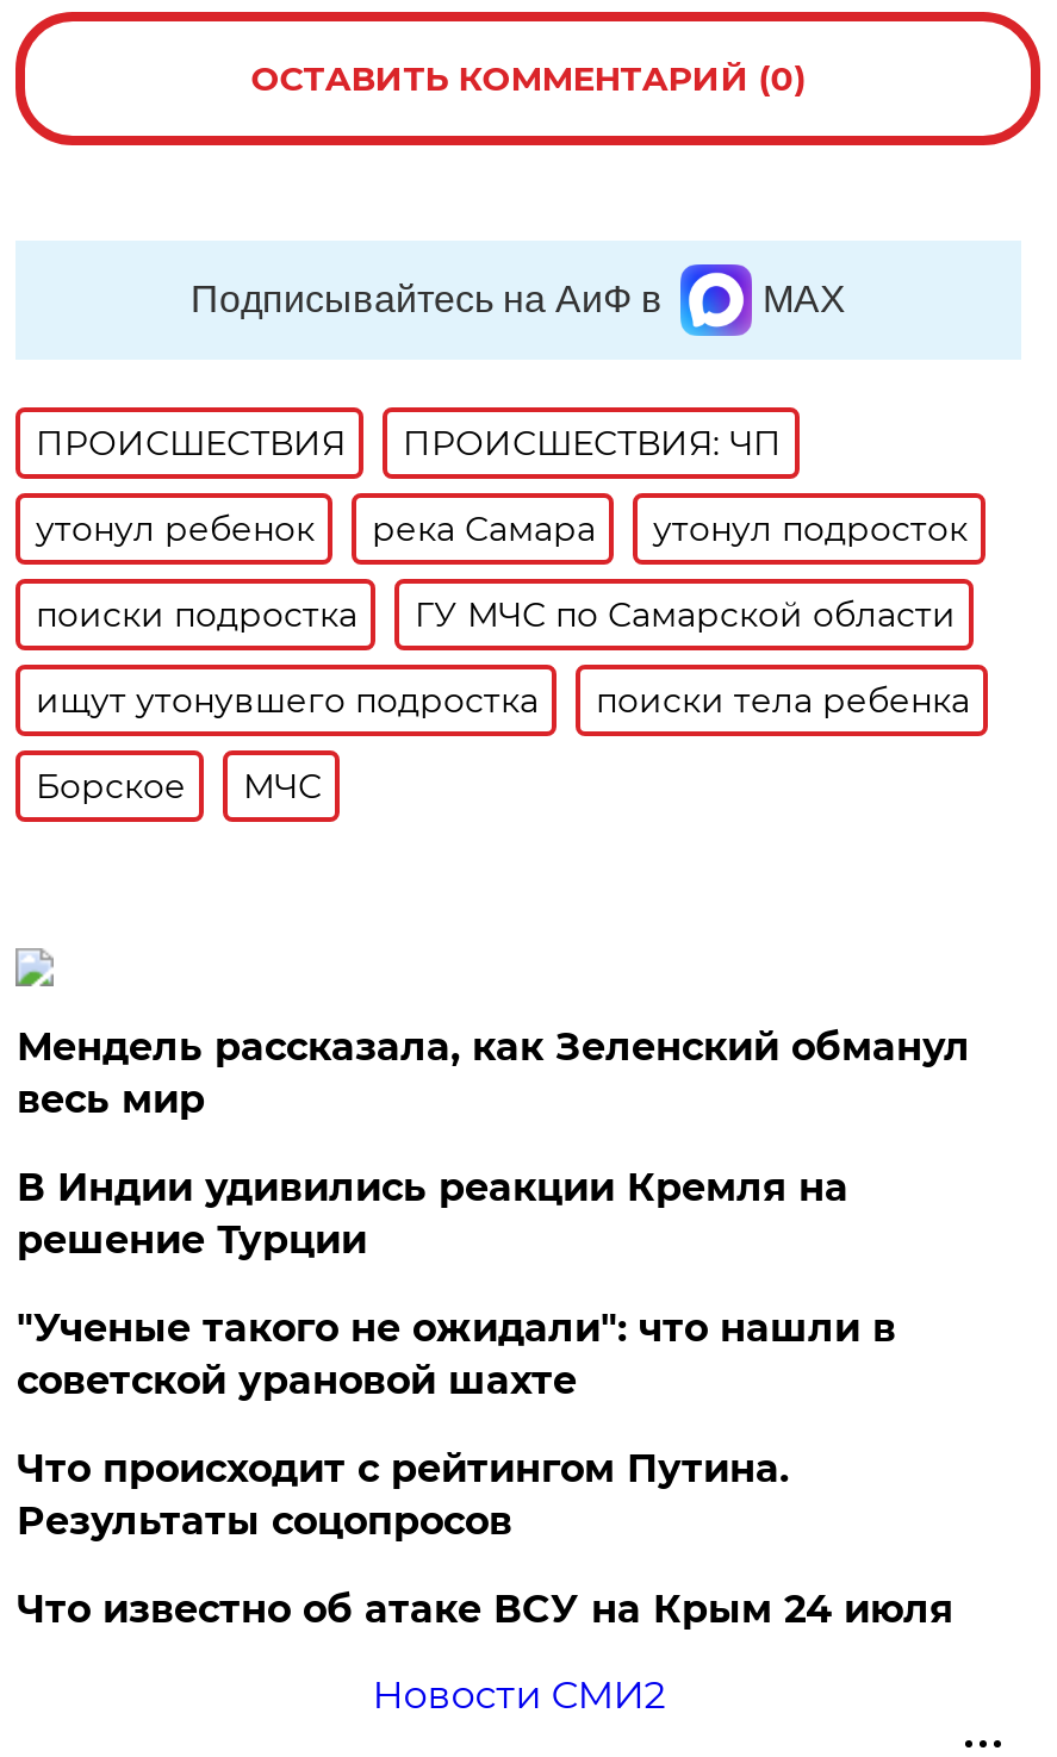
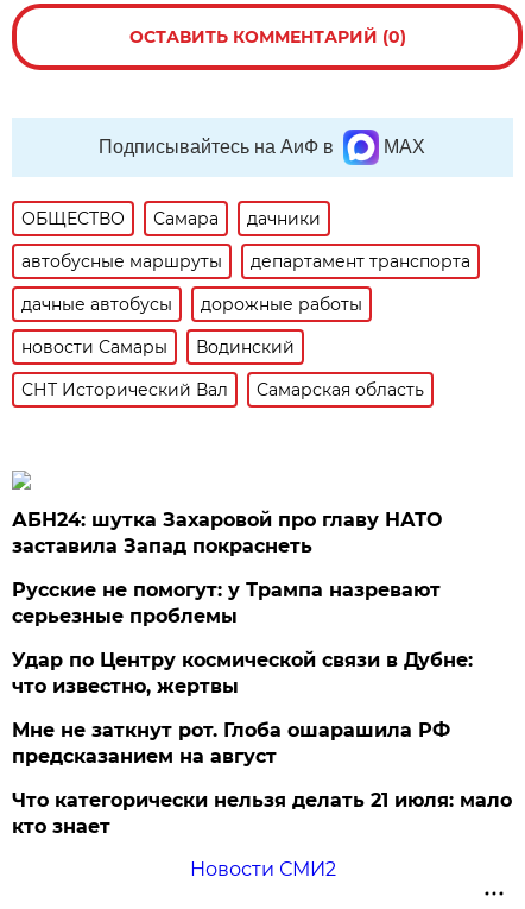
- ПРОИСШЕСТВИЯ
- ПРОИСШЕСТВИЯ: ЧП
+ ОБЩЕСТВО
+ Самара
+ дачники

- утонул ребенок
- река Самара
- утонул подросток
+ автобусные маршруты
+ департамент транспорта

- поиски подростка
- ГУ МЧС по Самарской области
+ дачные автобусы
+ дорожные работы

- ищут утонувшего подростка
- поиски тела ребенка
+ новости Самары
+ Водинский

- Борское
- МЧС
+ СНТ Исторический Вал
+ Самарская область

- Мендель рассказала, как Зеленский обманул
- весь мир
+ АБН24: шутка Захаровой про главу НАТО
+ заставила Запад покраснеть

- В Индии удивились реакции Кремля на
- решение Турции
+ Русские не помогут: у Трампа назревают
+ серьезные проблемы

- "Ученые такого не ожидали": что нашли в
- советской урановой шахте
+ Удар по Центру космической связи в Дубне:
+ что известно, жертвы

- Что происходит с рейтингом Путина.
- Результаты соцопросов
+ Мне не заткнут рот. Глоба ошарашила РФ
+ предсказанием на август

- Что известно об атаке ВСУ на Крым 24 июля
+ Что категорически нельзя делать 21 июля: мало
+ кто знает
